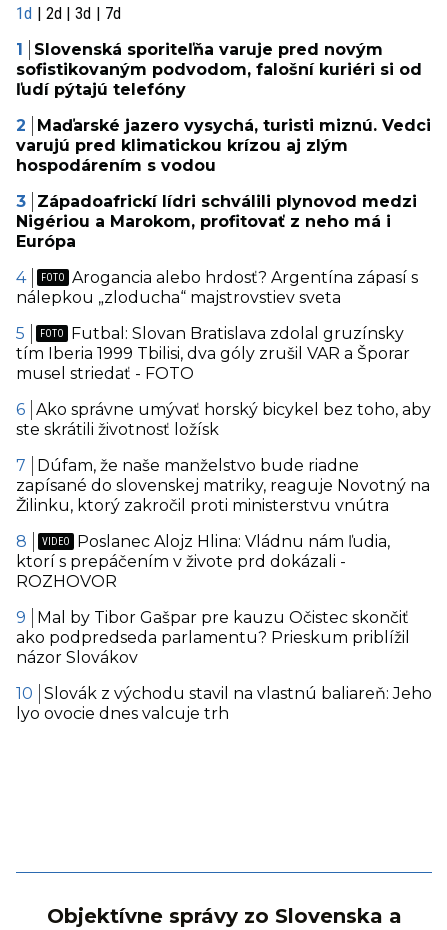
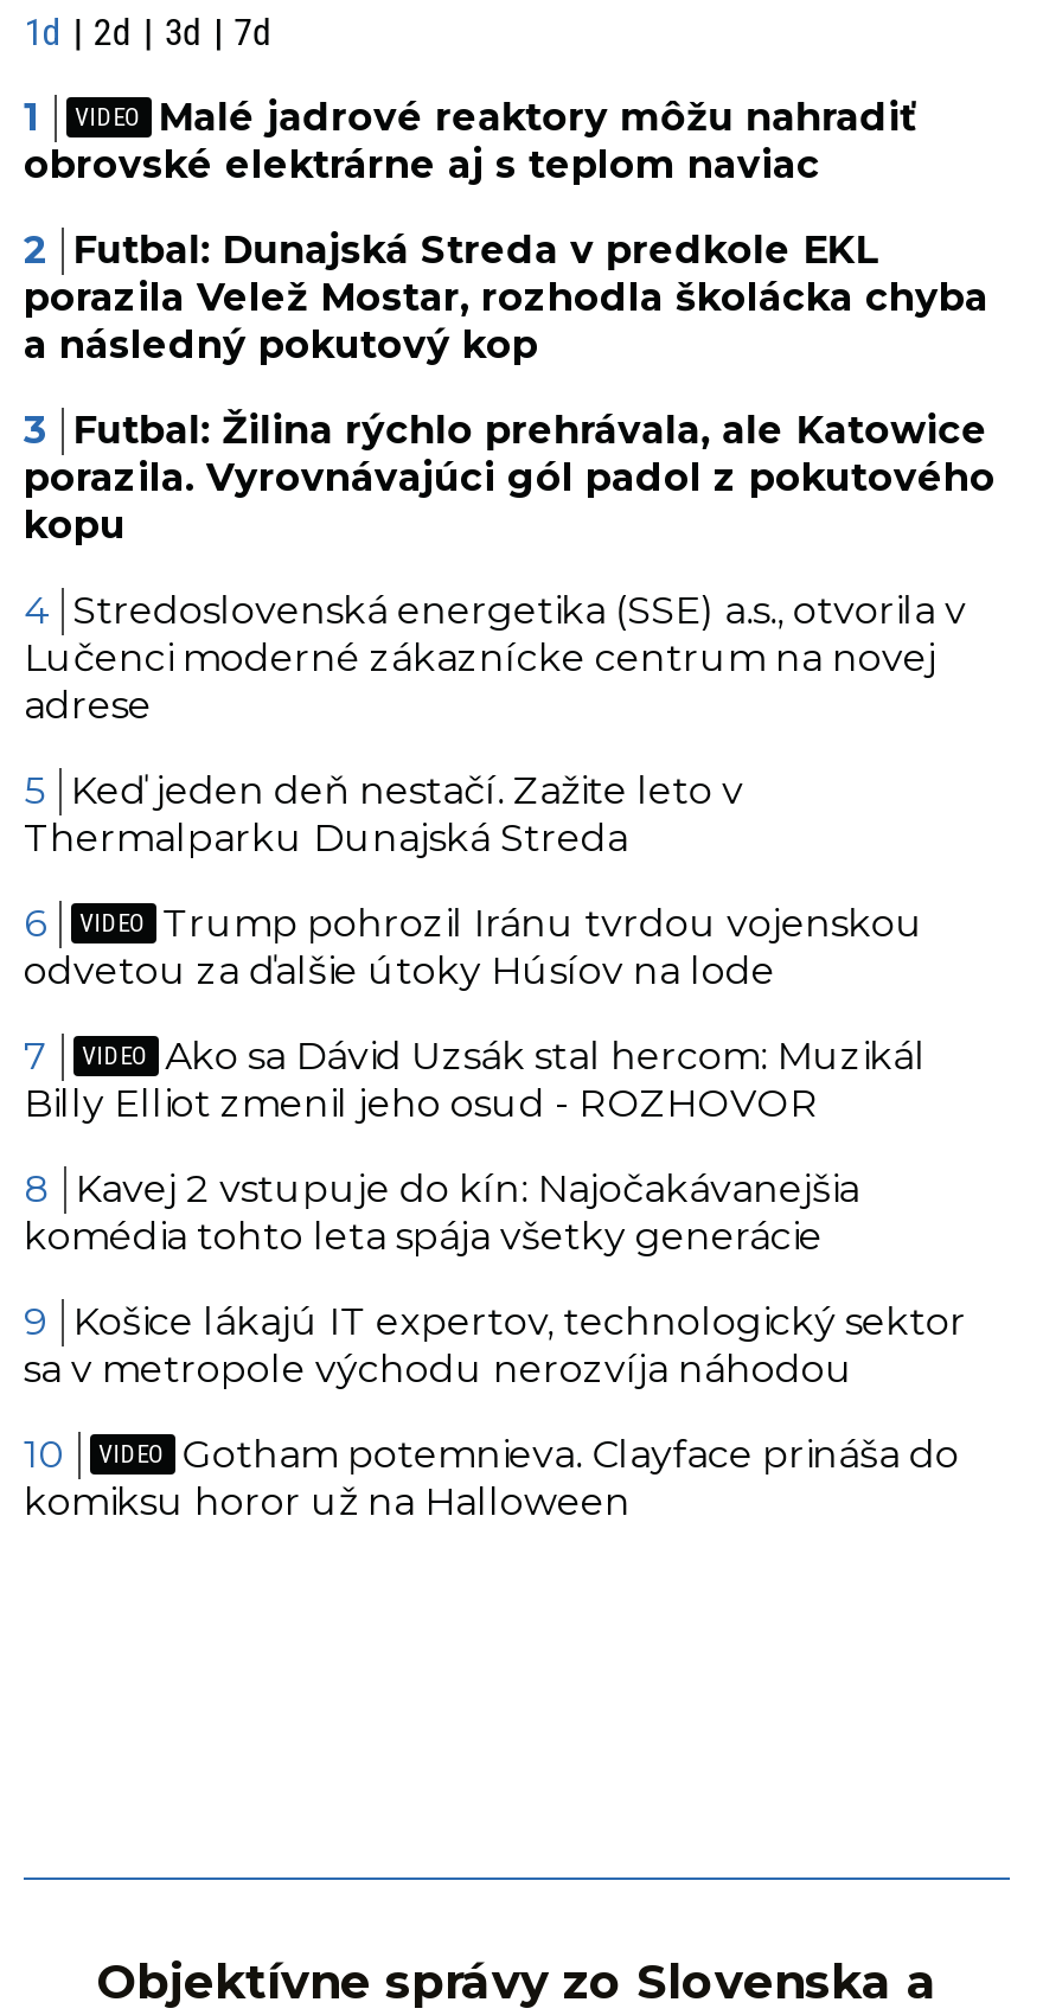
- Slovenská sporiteľňa varuje pred novým
- sofistikovaným podvodom, falošní kuriéri si od
- ľudí pýtajú telefóny
+ Malé jadrové reaktory môžu nahradiť
+ obrovské elektrárne aj s teplom naviac

- Maďarské jazero vysychá, turisti miznú. Vedci
- varujú pred klimatickou krízou aj zlým
- hospodárením s vodou
+ Futbal: Dunajská Streda v predkole EKL
+ porazila Velež Mostar, rozhodla školácka chyba
+ a následný pokutový kop

- Západoafrickí lídri schválili plynovod medzi
- Nigériou a Marokom, profitovať z neho má i
- Európa
+ Futbal: Žilina rýchlo prehrávala, ale Katowice
+ porazila. Vyrovnávajúci gól padol z pokutového
+ kopu

- Arogancia alebo hrdosť? Argentína zápasí s
- nálepkou „zloducha“ majstrovstiev sveta
+ Stredoslovenská energetika (SSE) a.s., otvorila v
+ Lučenci moderné zákaznícke centrum na novej
+ adrese

- Futbal: Slovan Bratislava zdolal gruzínsky
- tím Iberia 1999 Tbilisi, dva góly zrušil VAR a Šporar
- musel striedať - FOTO
+ Keď jeden deň nestačí. Zažite leto v
+ Thermalparku Dunajská Streda

- Ako správne umývať horský bicykel bez toho, aby
- ste skrátili životnosť ložísk
+ Trump pohrozil Iránu tvrdou vojenskou
+ odvetou za ďalšie útoky Húsíov na lode

- Dúfam, že naše manželstvo bude riadne
- zapísané do slovenskej matriky, reaguje Novotný na
- Žilinku, ktorý zakročil proti ministerstvu vnútra
+ Ako sa Dávid Uzsák stal hercom: Muzikál
+ Billy Elliot zmenil jeho osud - ROZHOVOR

- Poslanec Alojz Hlina: Vládnu nám ľudia,
- ktorí s prepáčením v živote prd dokázali -
- ROZHOVOR
+ Kavej 2 vstupuje do kín: Najočakávanejšia
+ komédia tohto leta spája všetky generácie

- Mal by Tibor Gašpar pre kauzu Očistec skončiť
- ako podpredseda parlamentu? Prieskum priblížil
- názor Slovákov
+ Košice lákajú IT expertov, technologický sektor
+ sa v metropole východu nerozvíja náhodou

- Slovák z východu stavil na vlastnú baliareň: Jeho
- lyo ovocie dnes valcuje trh
+ Gotham potemnieva. Clayface prináša do
+ komiksu horor už na Halloween
